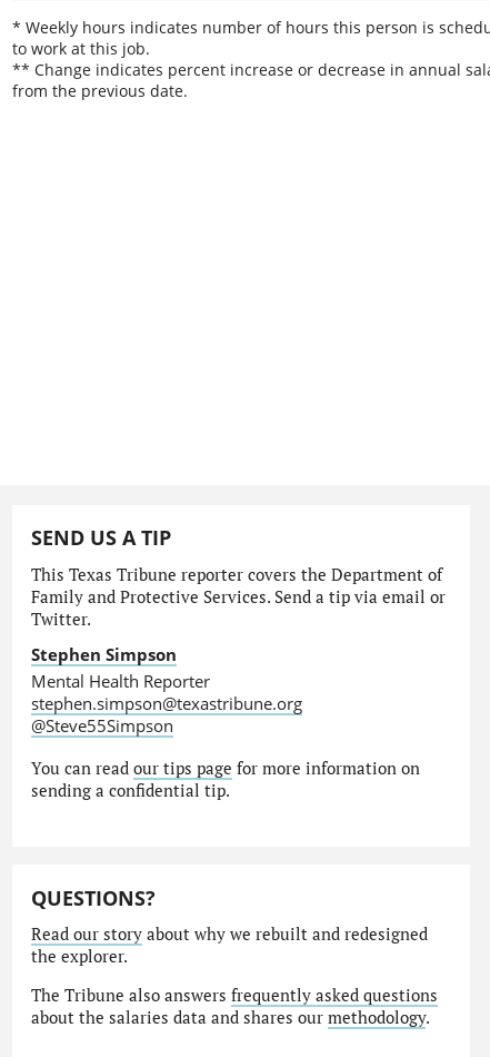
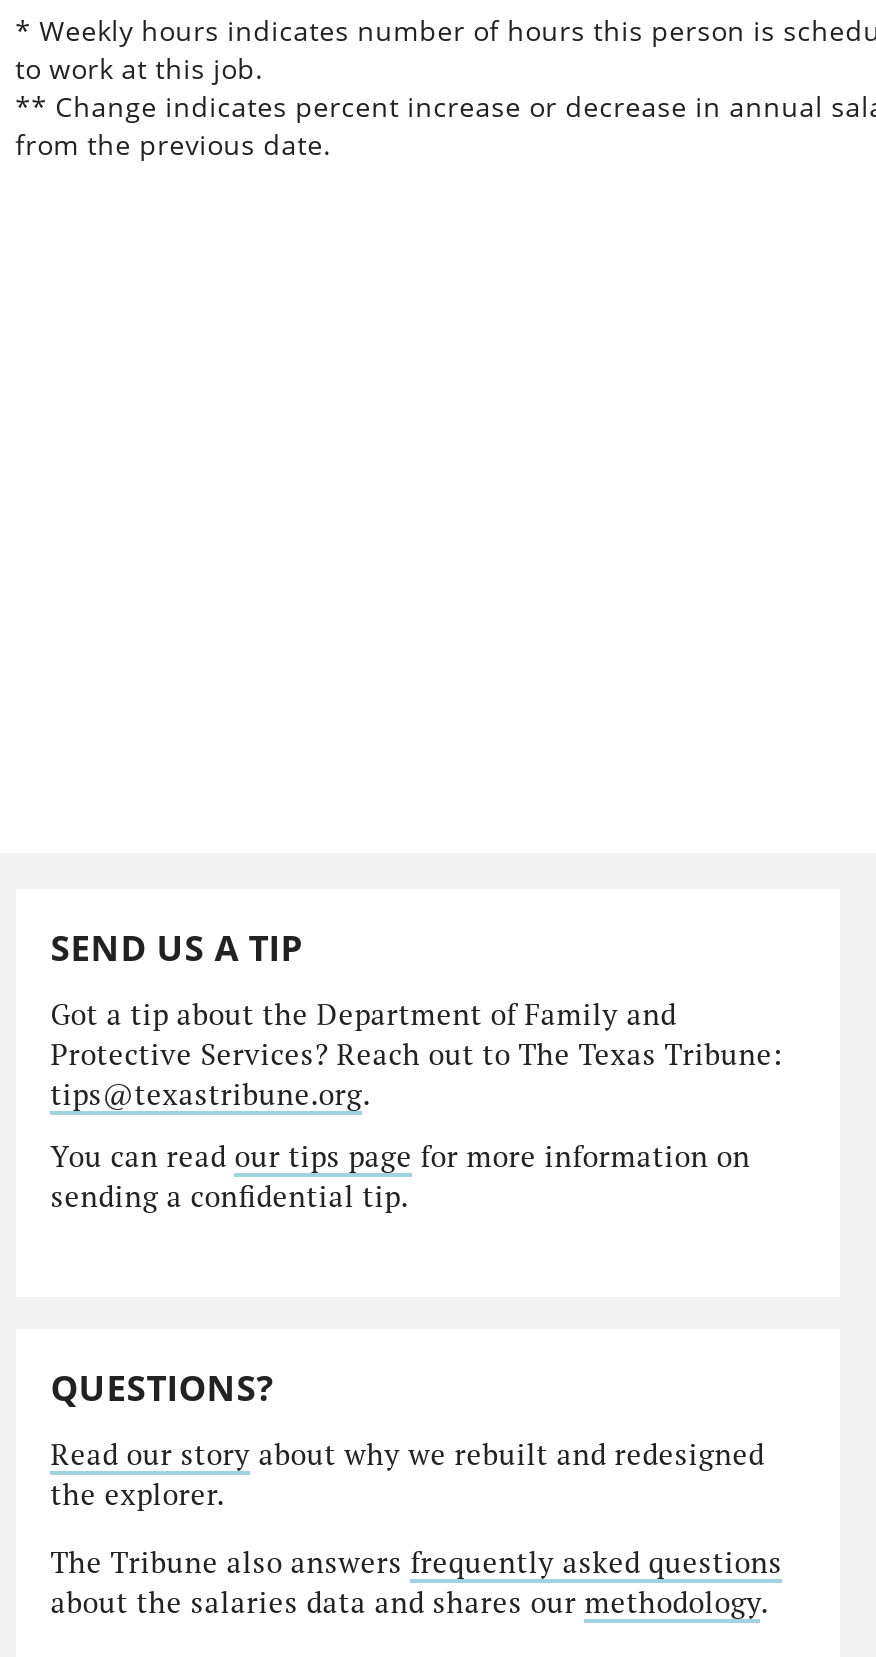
- This Texas Tribune reporter covers the Department of
- Family and Protective Services. Send a tip via email or
- Twitter.
- Stephen Simpson
- Mental Health Reporter
- stephen.simpson@texastribune.org
- @Steve55Simpson
+ Got a tip about the Department of Family and
+ Protective Services? Reach out to The Texas Tribune:
+ tips@texastribune.org.
